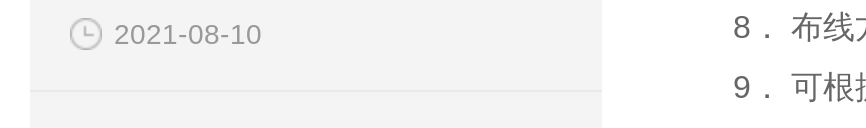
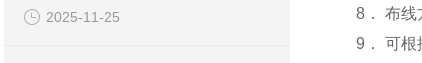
- 2021-08-10
+ 2025-11-25
